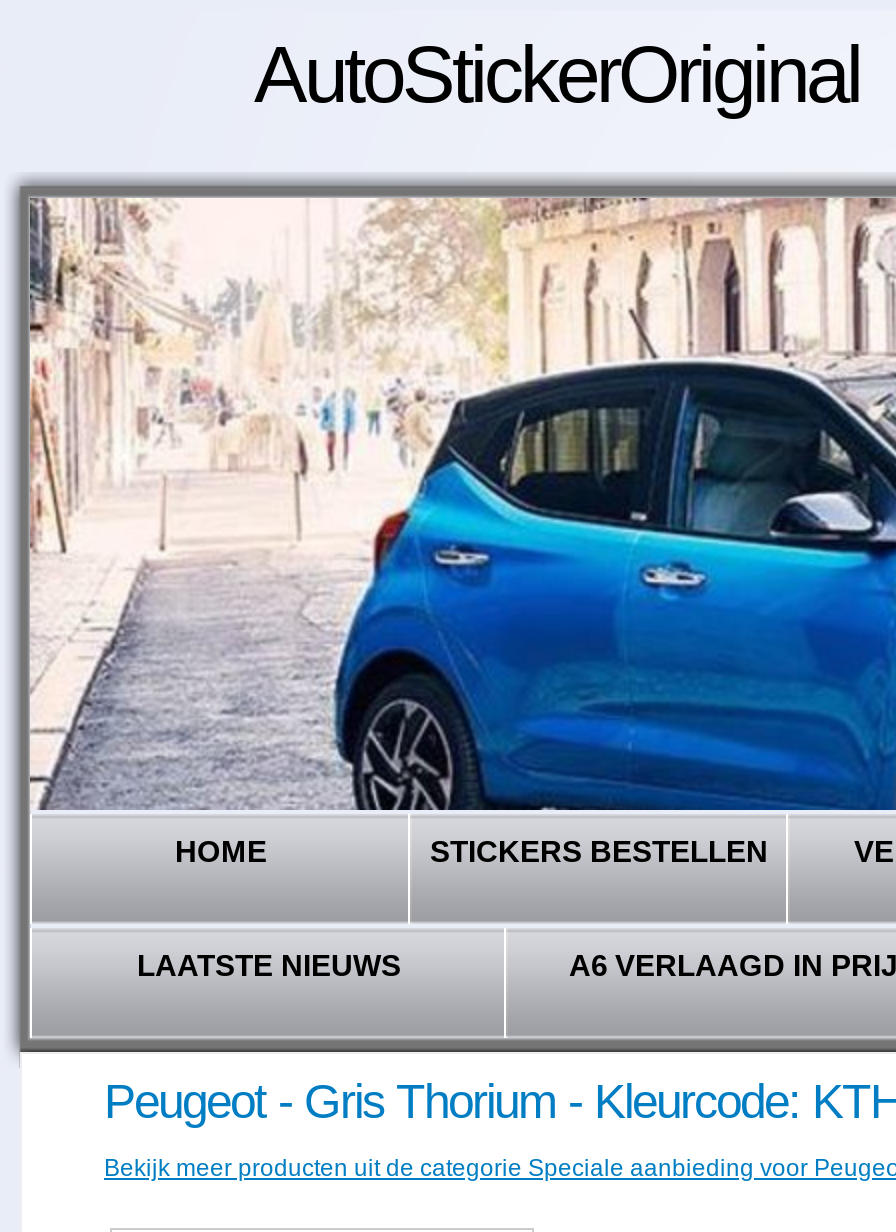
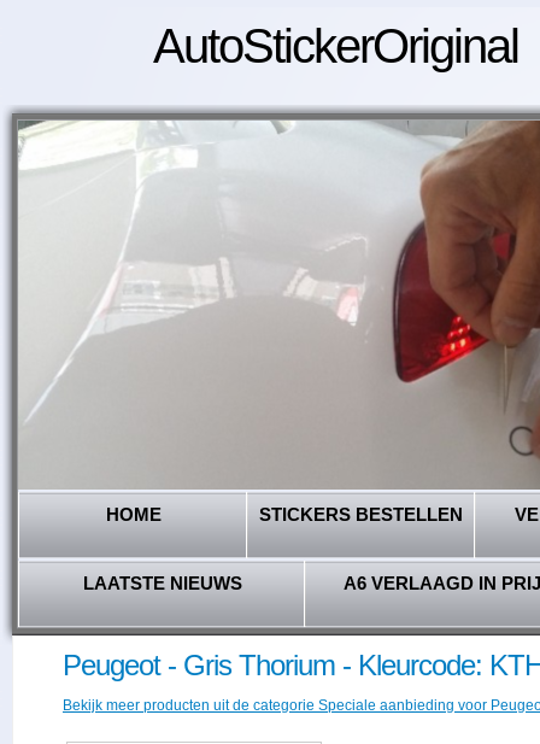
- [image]
+ [image]
